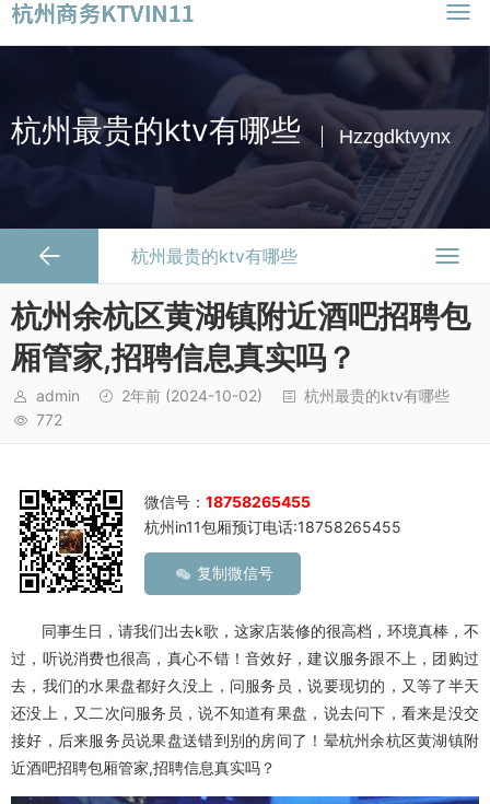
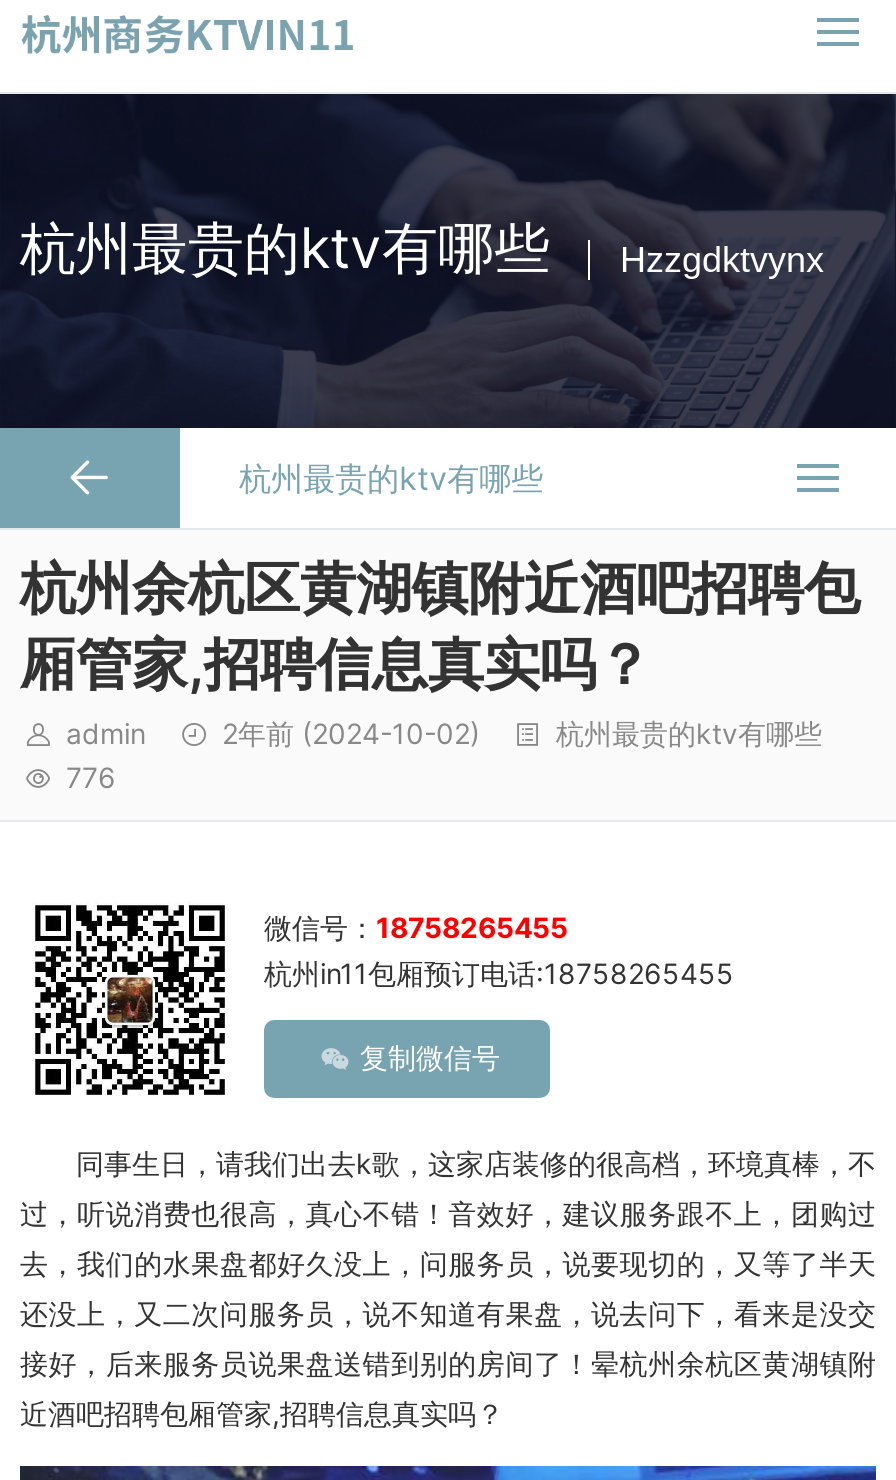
- 772
+ 776
